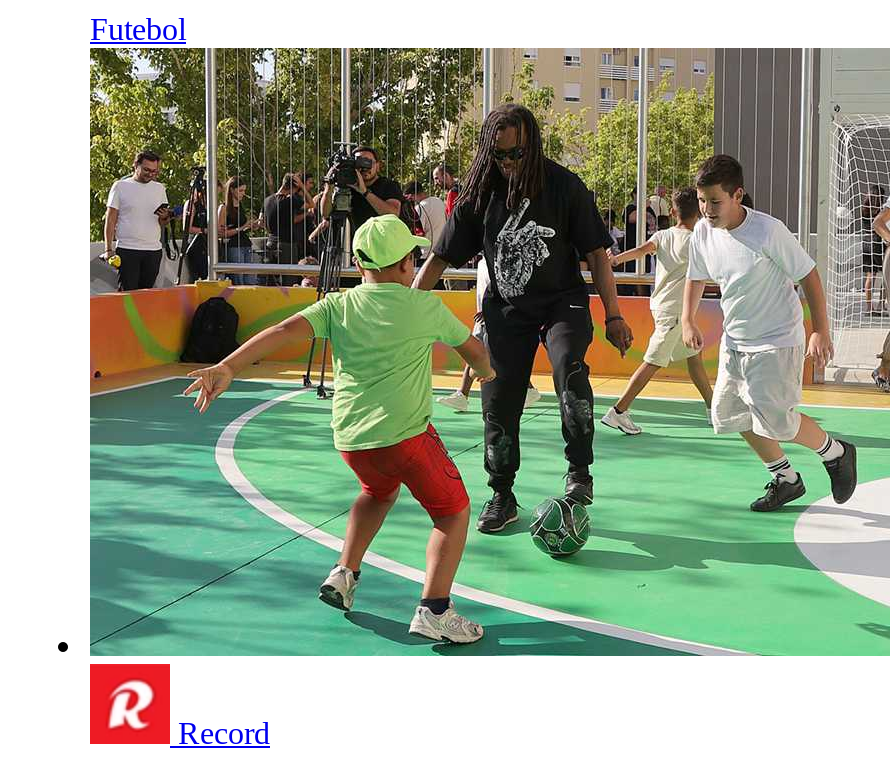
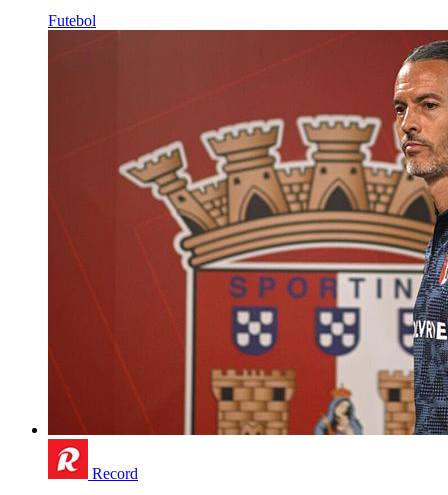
- [image]
+ [image]
